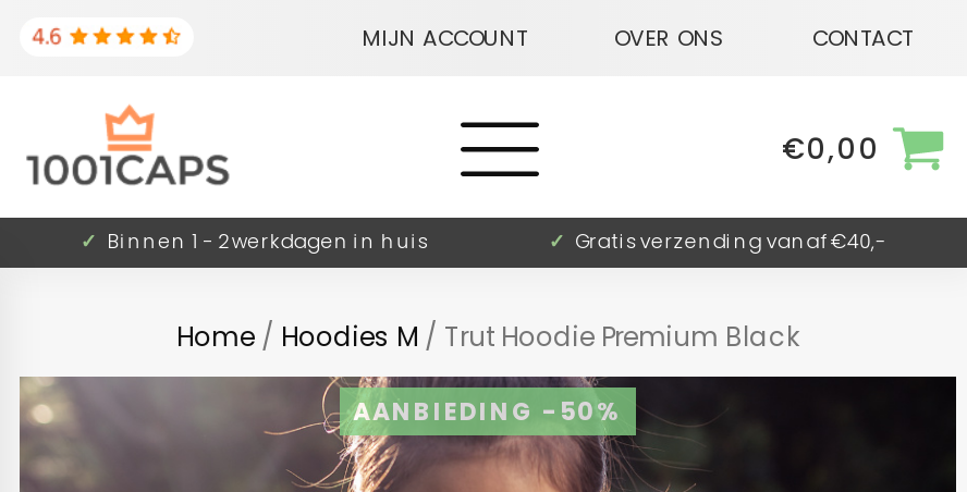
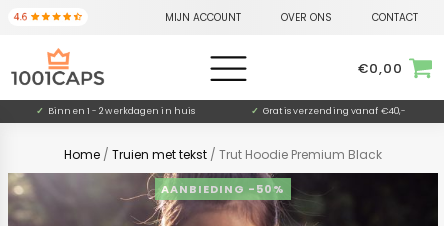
- Home / Hoodies M / Trut Hoodie Premium Black
+ Home / Truien met tekst / Trut Hoodie Premium Black
